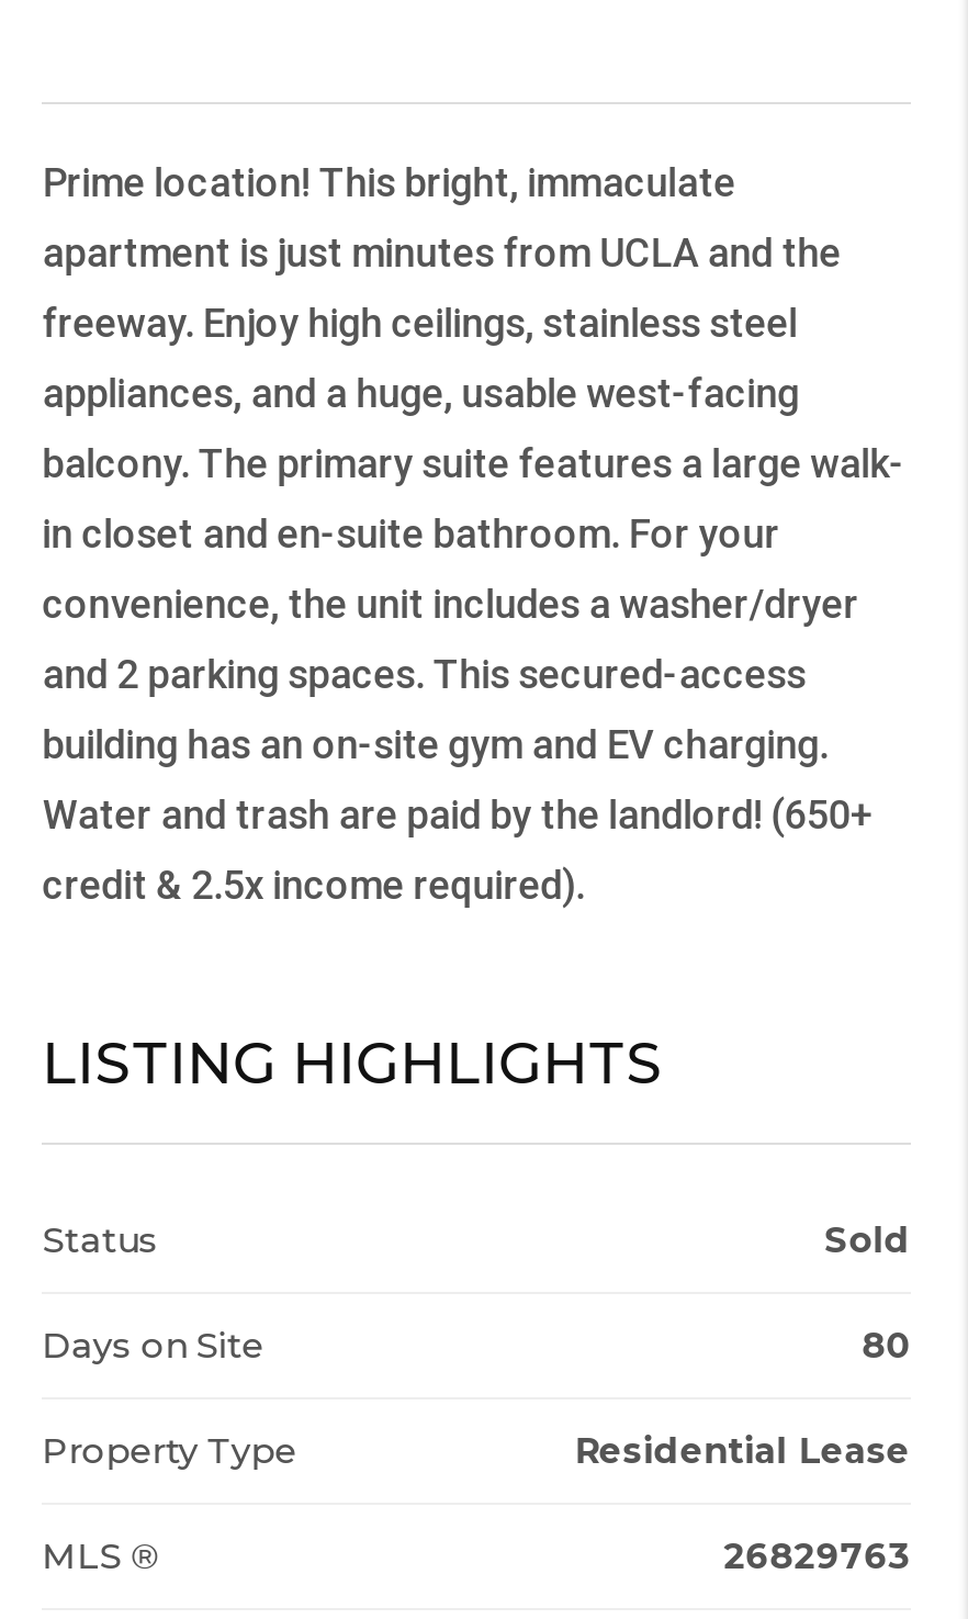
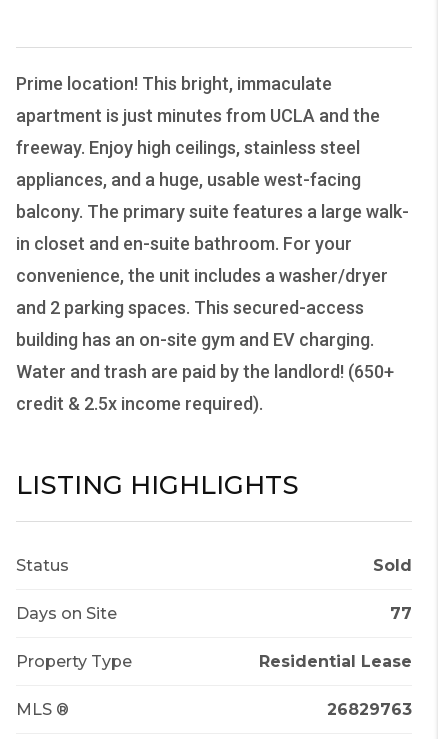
- 80
+ 77
